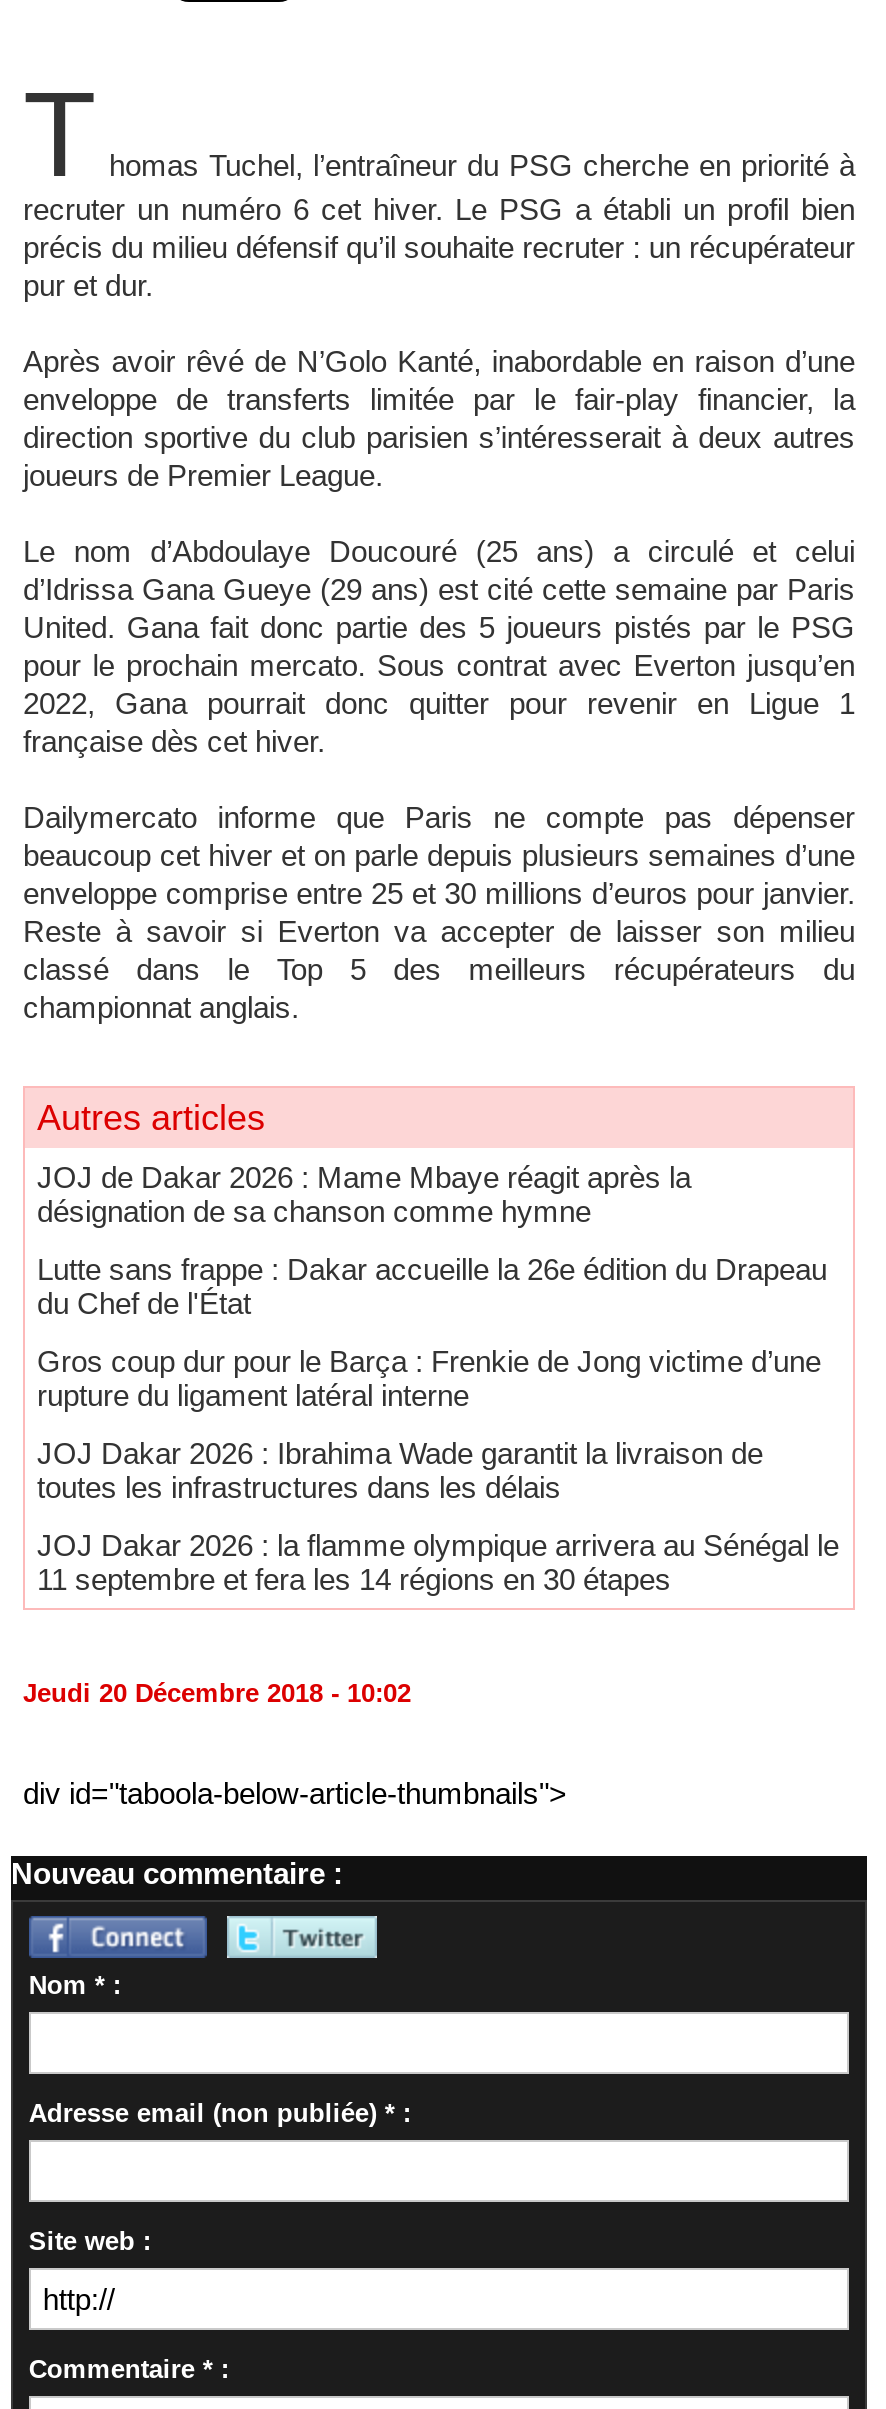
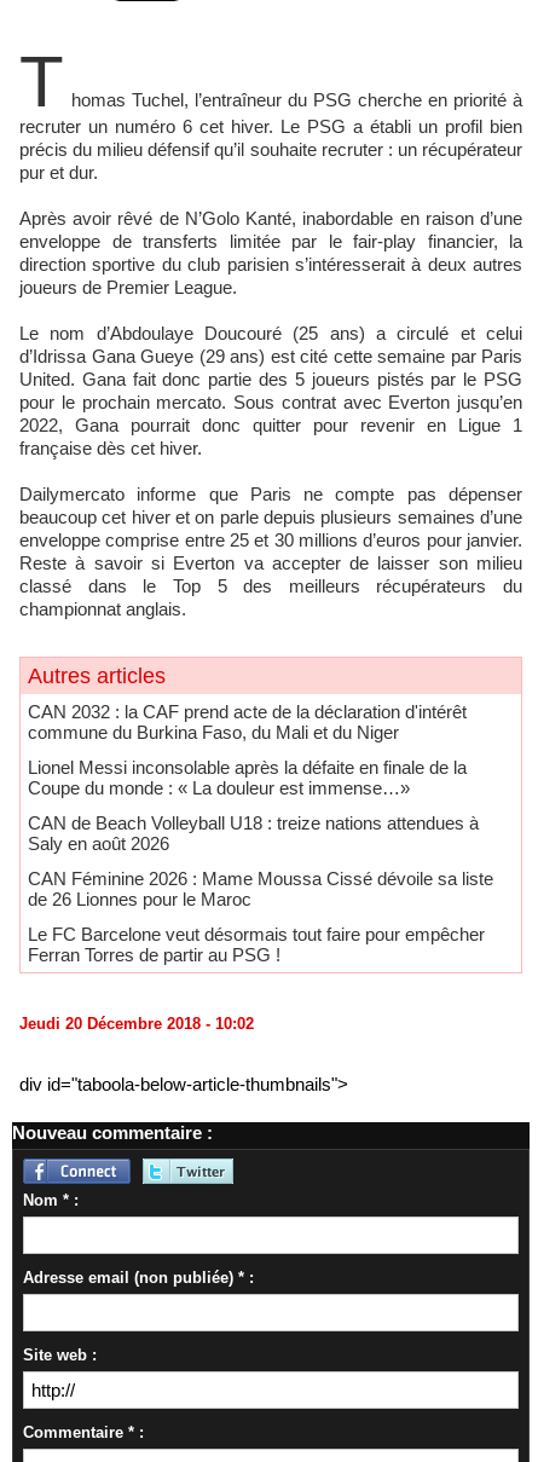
- JOJ de Dakar 2026 : Mame Mbaye réagit après la
- désignation de sa chanson comme hymne
+ CAN 2032 : la CAF prend acte de la déclaration d'intérêt
+ commune du Burkina Faso, du Mali et du Niger

- Lutte sans frappe : Dakar accueille la 26e édition du Drapeau
- du Chef de l'État
+ Lionel Messi inconsolable après la défaite en finale de la
+ Coupe du monde : « La douleur est immense…»

- Gros coup dur pour le Barça : Frenkie de Jong victime d’une
- rupture du ligament latéral interne
+ CAN de Beach Volleyball U18 : treize nations attendues à
+ Saly en août 2026

- JOJ Dakar 2026 : Ibrahima Wade garantit la livraison de
- toutes les infrastructures dans les délais
+ CAN Féminine 2026 : Mame Moussa Cissé dévoile sa liste
+ de 26 Lionnes pour le Maroc

- JOJ Dakar 2026 : la flamme olympique arrivera au Sénégal le
- 11 septembre et fera les 14 régions en 30 étapes
+ Le FC Barcelone veut désormais tout faire pour empêcher
+ Ferran Torres de partir au PSG !
